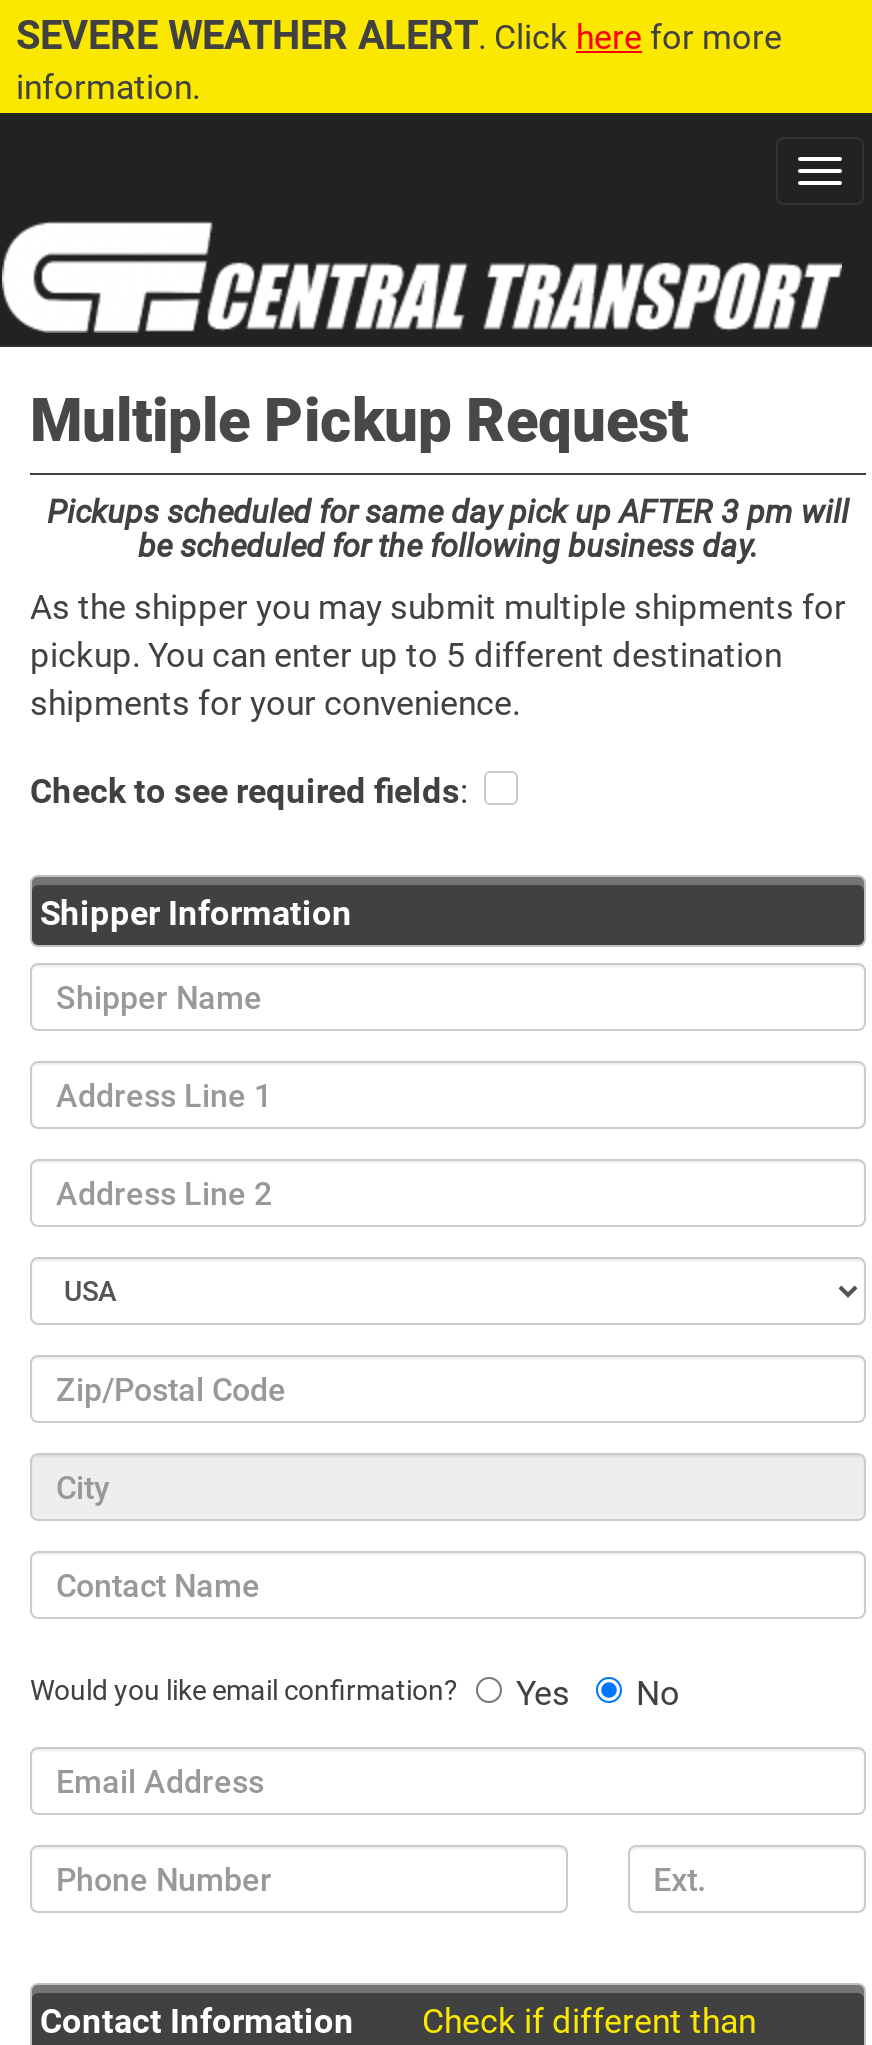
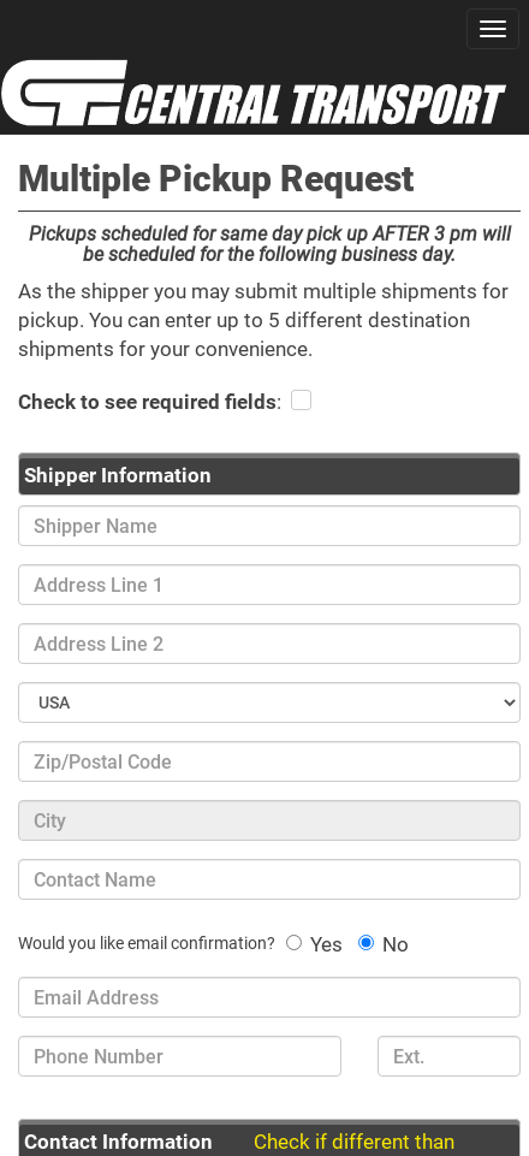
- SEVERE WEATHER ALERT. Click here for more
- information.
